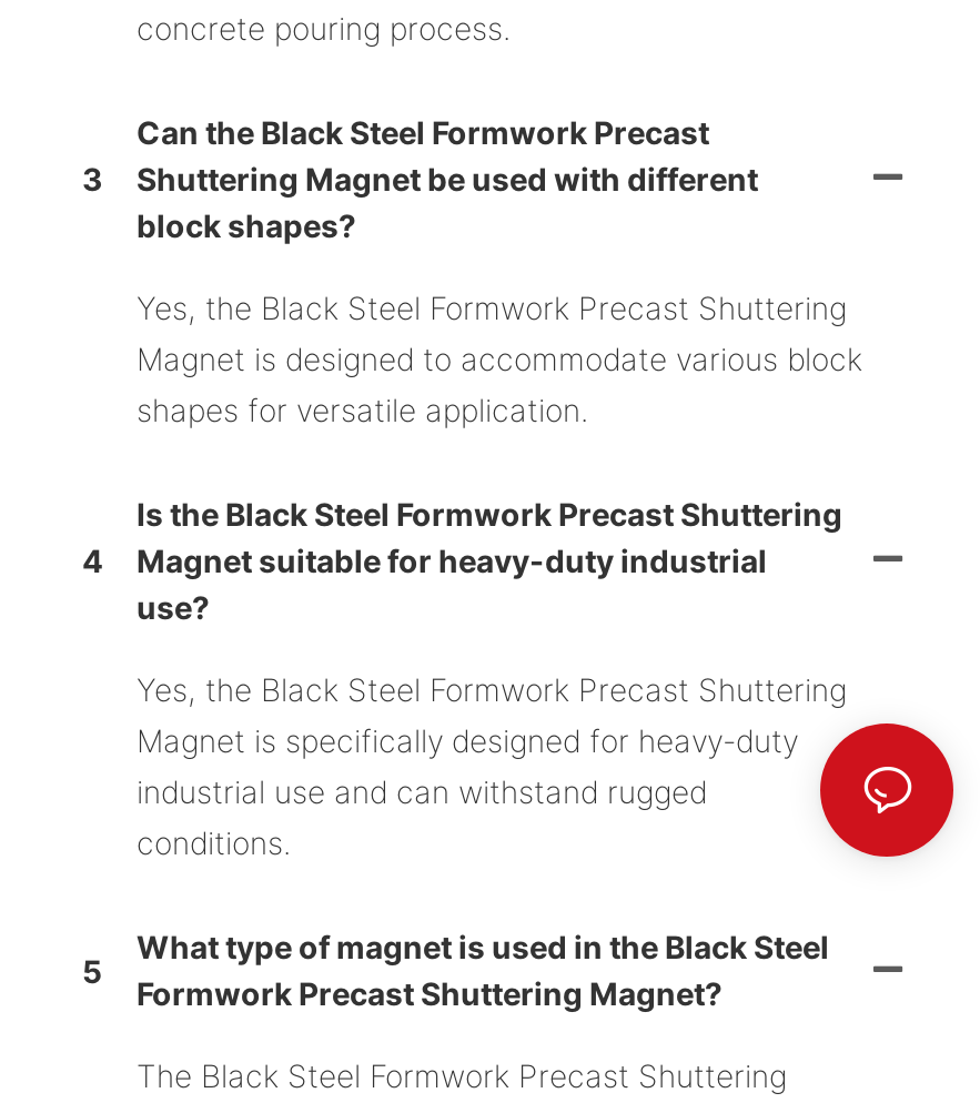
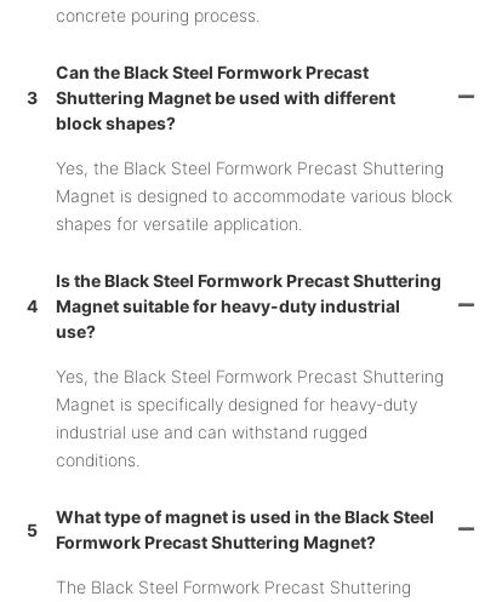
- [image]
